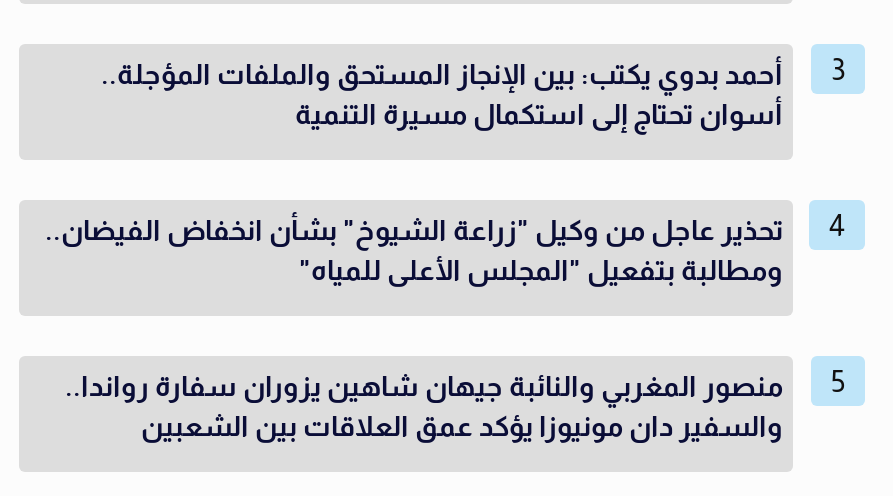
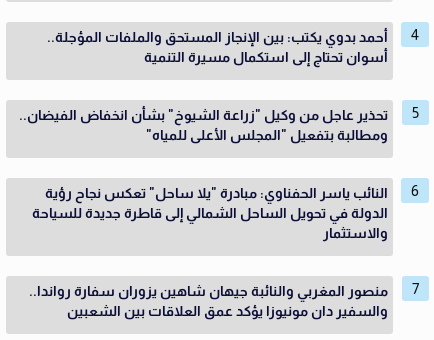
+ النائب ياسر الحفناوي: مبادرة "يلا ساحل" تعكس نجاح رؤية
+ الدولة في تحويل الساحل الشمالي إلى قاطرة جديدة للسياحة
+ والاستثمار
